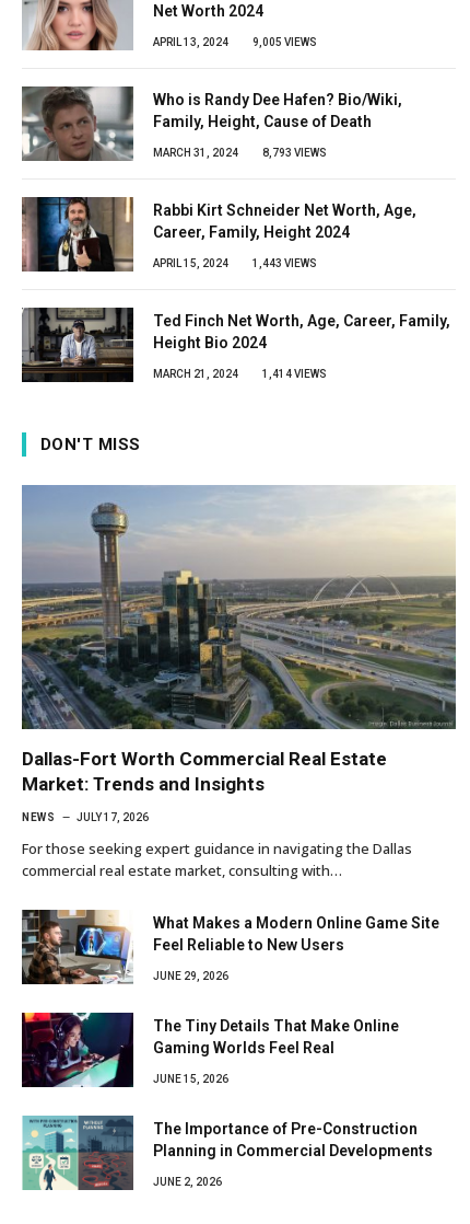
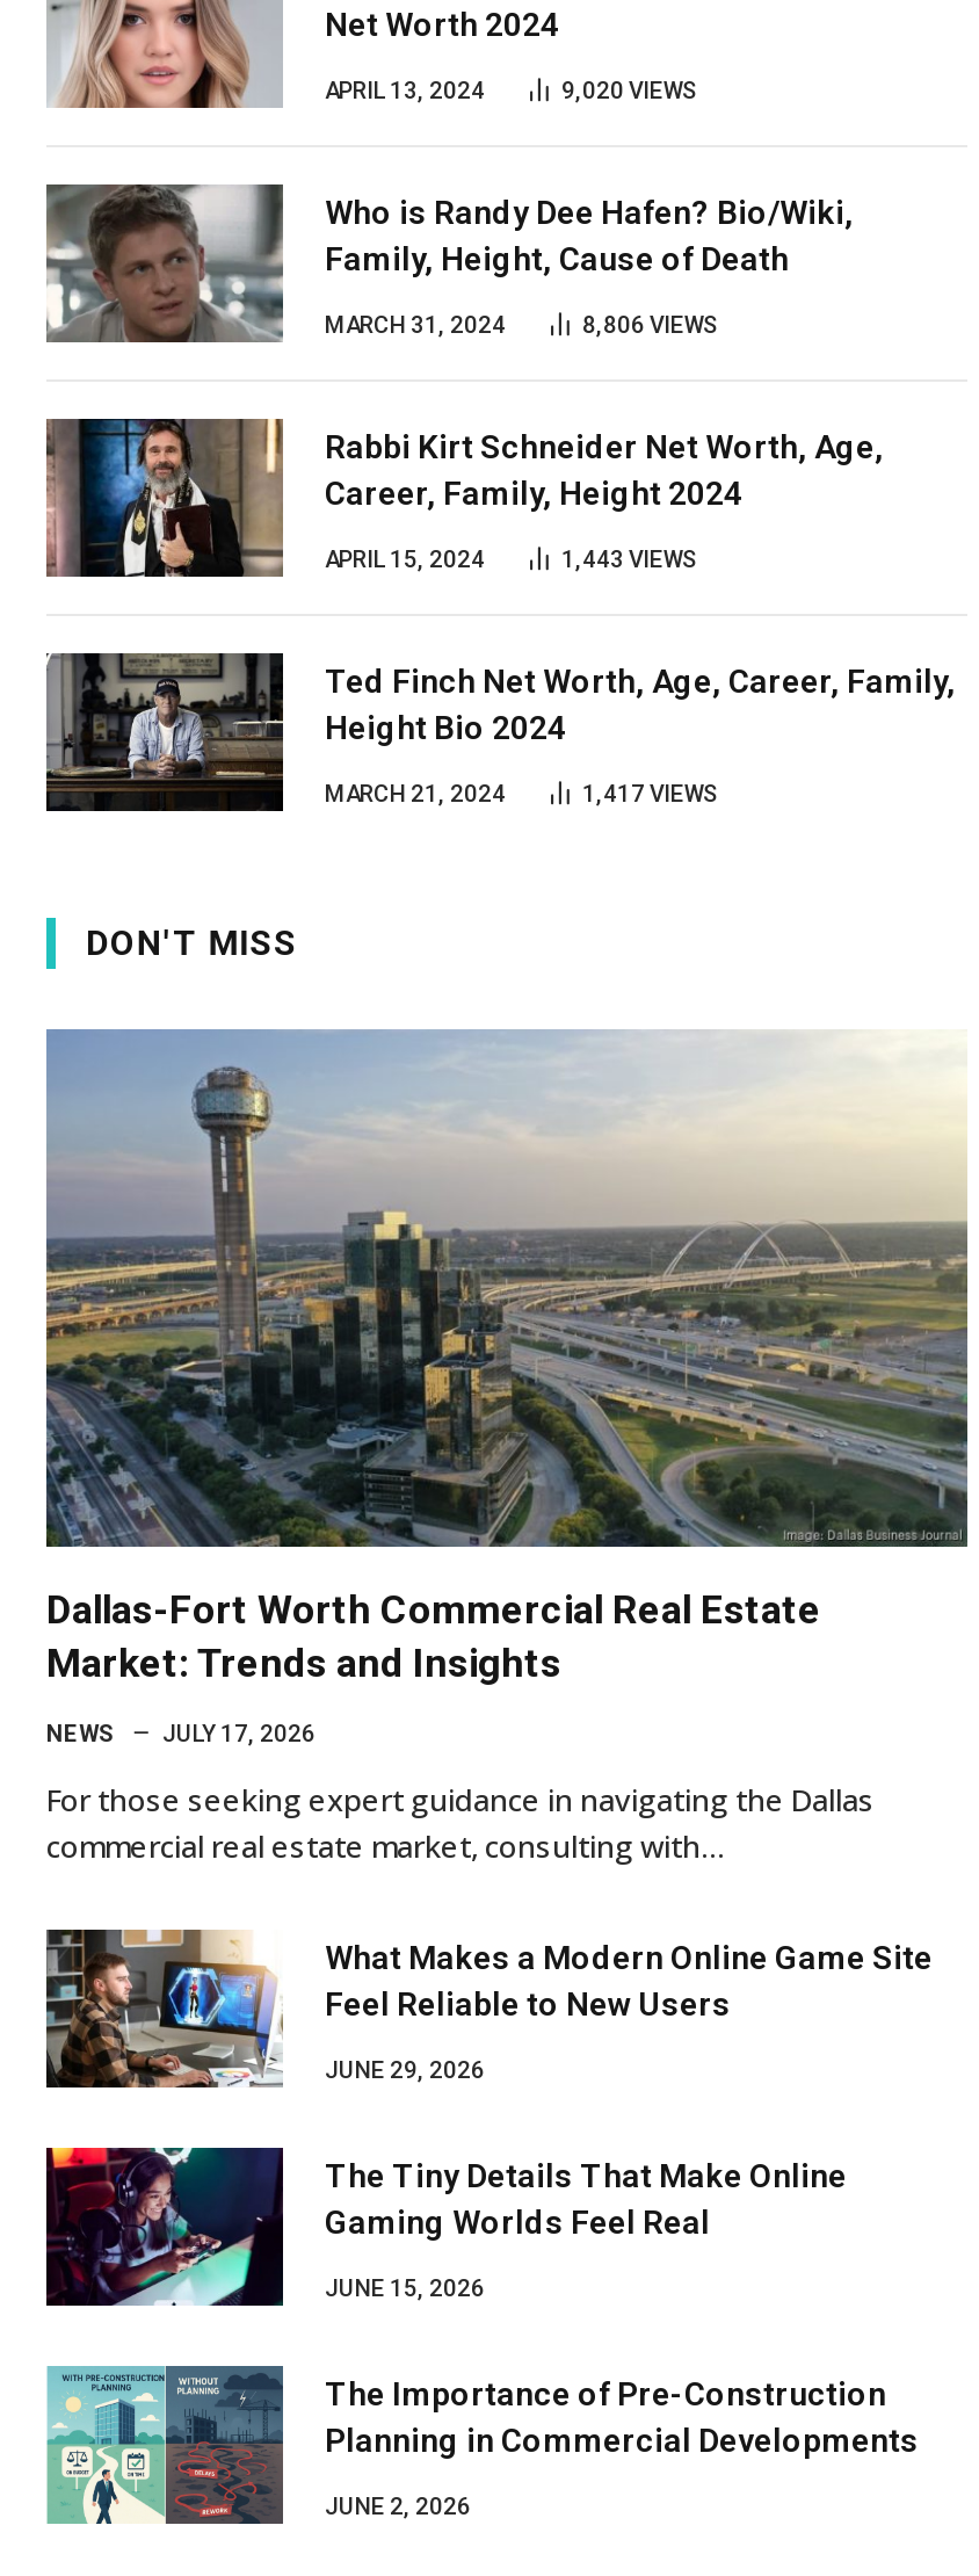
- 9,005 VIEWS
+ 9,020 VIEWS

- 8,793 VIEWS
+ 8,806 VIEWS

- 1,414 VIEWS
+ 1,417 VIEWS
